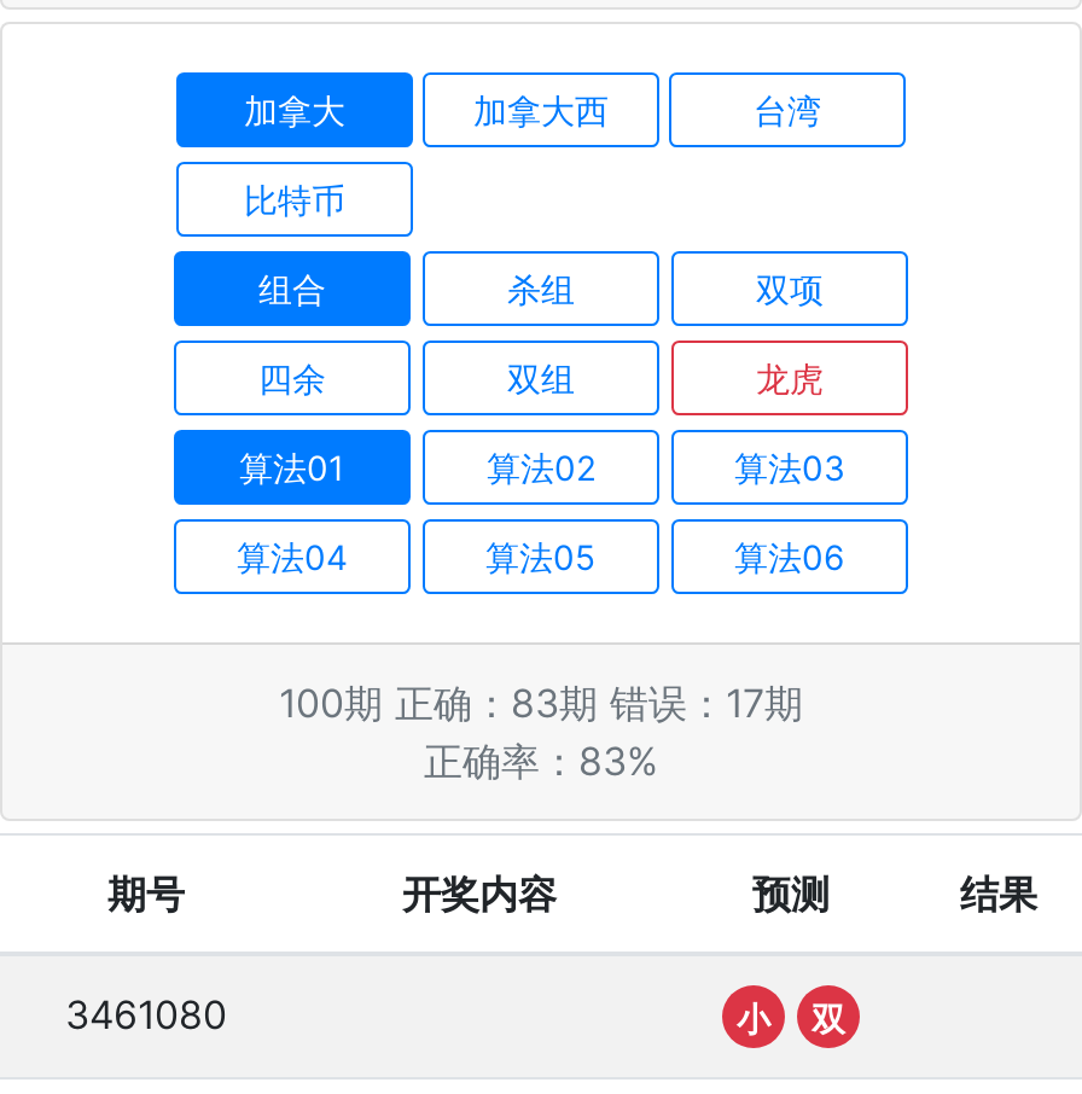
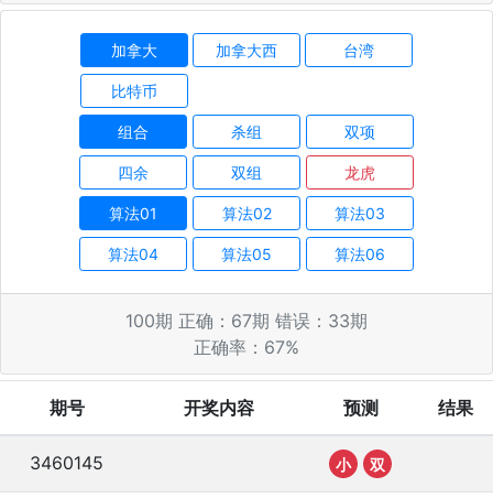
- 100期 正确：83期 错误：17期
+ 100期 正确：67期 错误：33期

- 正确率：83%
+ 正确率：67%

- 3461080
+ 3460145
